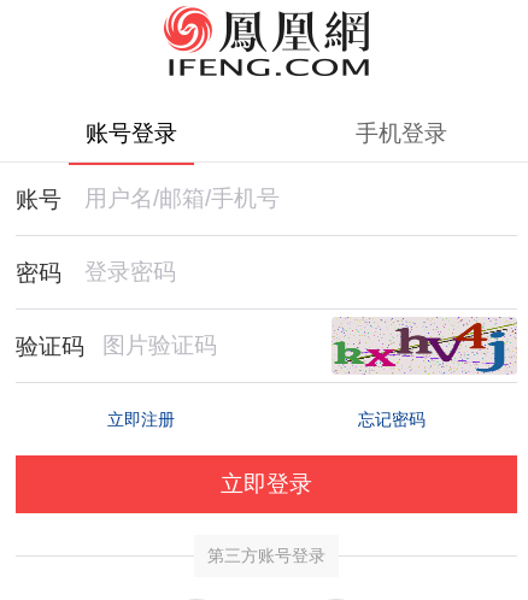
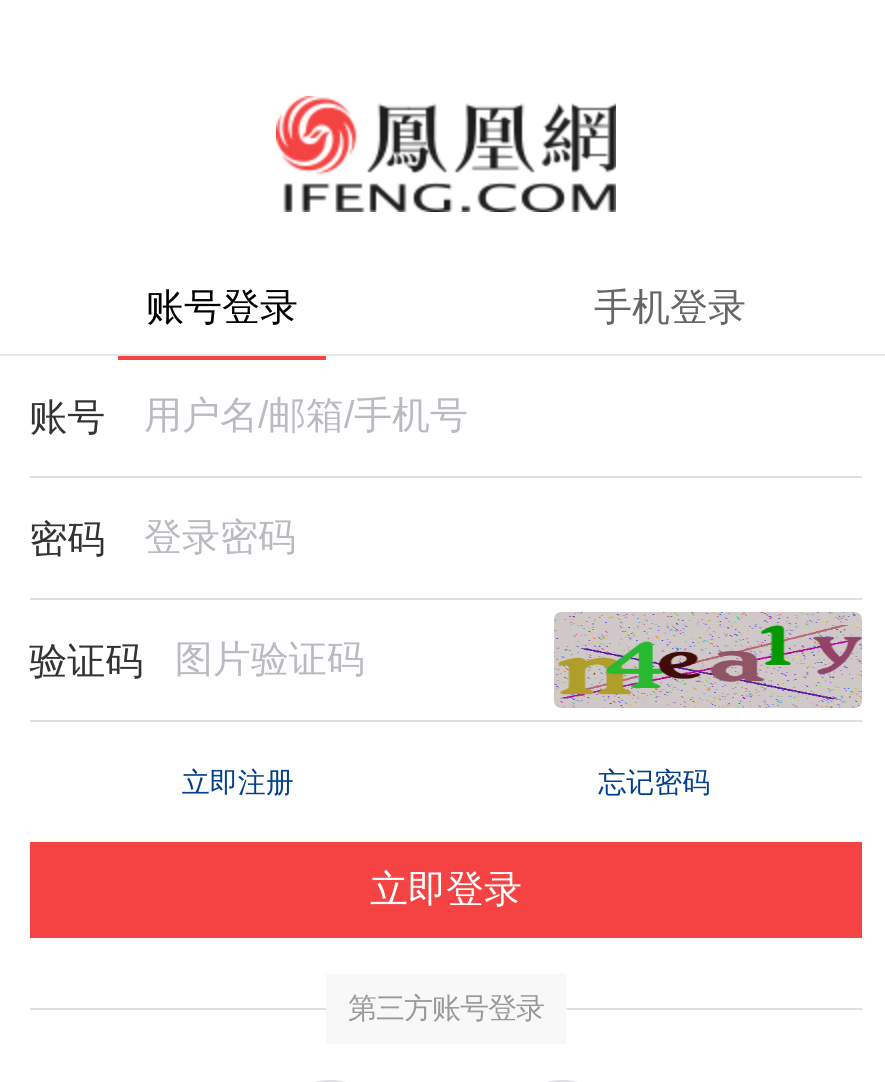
- [image]
+ [image]
